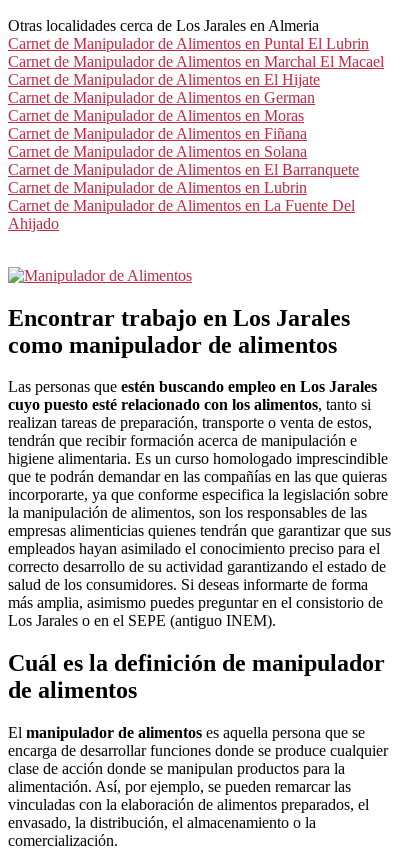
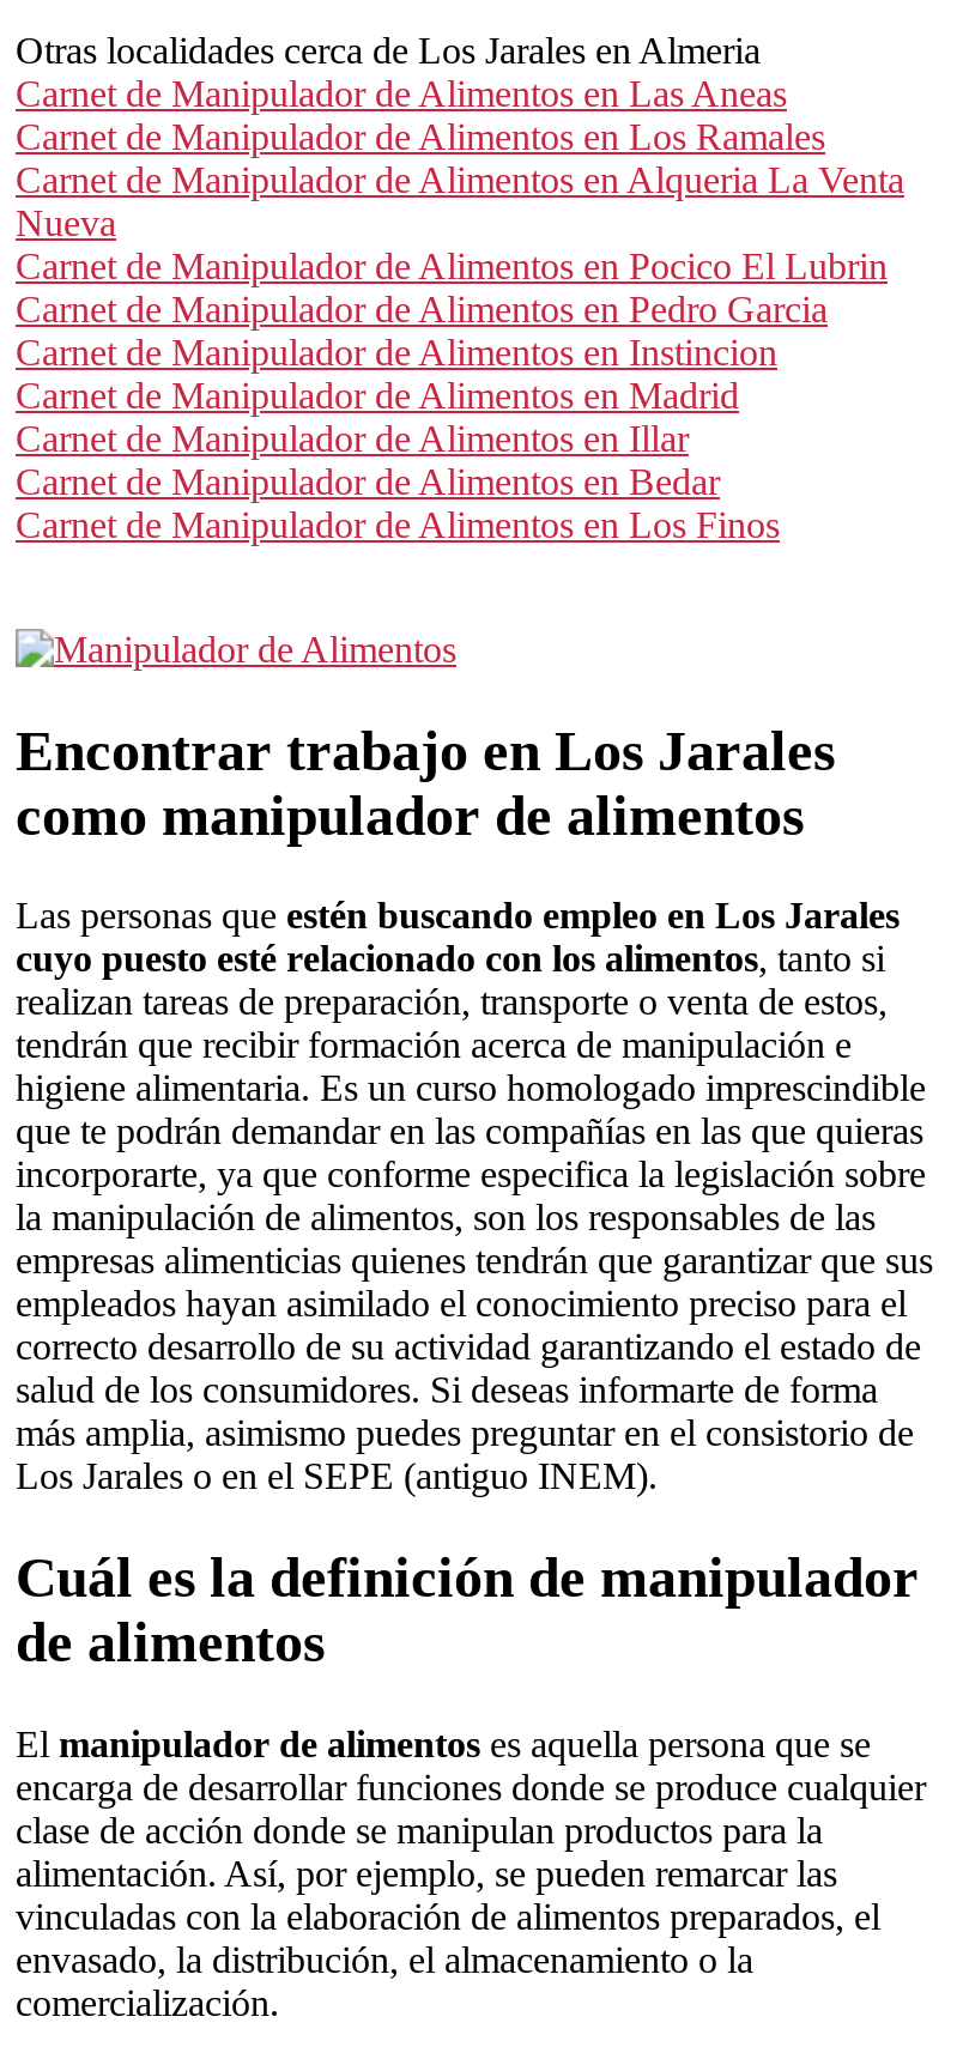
- Carnet de Manipulador de Alimentos en Puntal El Lubrin
- Carnet de Manipulador de Alimentos en Marchal El Macael
- Carnet de Manipulador de Alimentos en El Hijate
- Carnet de Manipulador de Alimentos en German
- Carnet de Manipulador de Alimentos en Moras
- Carnet de Manipulador de Alimentos en Fiñana
- Carnet de Manipulador de Alimentos en Solana
- Carnet de Manipulador de Alimentos en El Barranquete
- Carnet de Manipulador de Alimentos en Lubrin
- Carnet de Manipulador de Alimentos en La Fuente Del
- Ahijado
+ Carnet de Manipulador de Alimentos en Las Aneas
+ Carnet de Manipulador de Alimentos en Los Ramales
+ Carnet de Manipulador de Alimentos en Alqueria La Venta
+ Nueva
+ Carnet de Manipulador de Alimentos en Pocico El Lubrin
+ Carnet de Manipulador de Alimentos en Pedro Garcia
+ Carnet de Manipulador de Alimentos en Instincion
+ Carnet de Manipulador de Alimentos en Madrid
+ Carnet de Manipulador de Alimentos en Illar
+ Carnet de Manipulador de Alimentos en Bedar
+ Carnet de Manipulador de Alimentos en Los Finos
